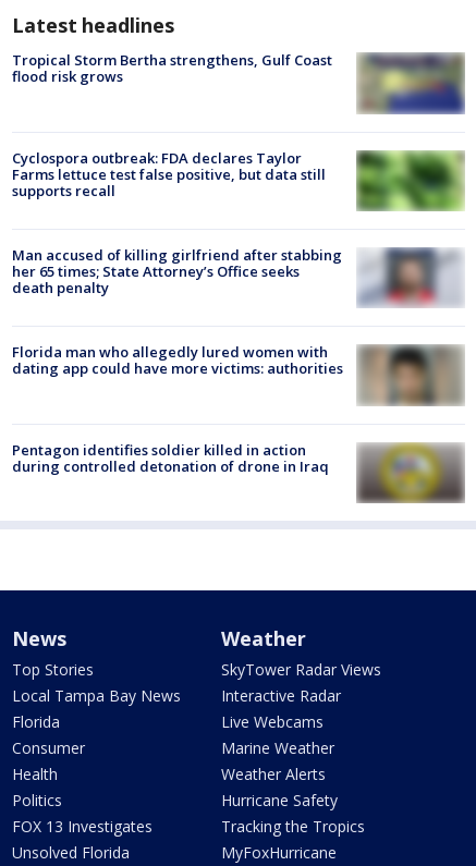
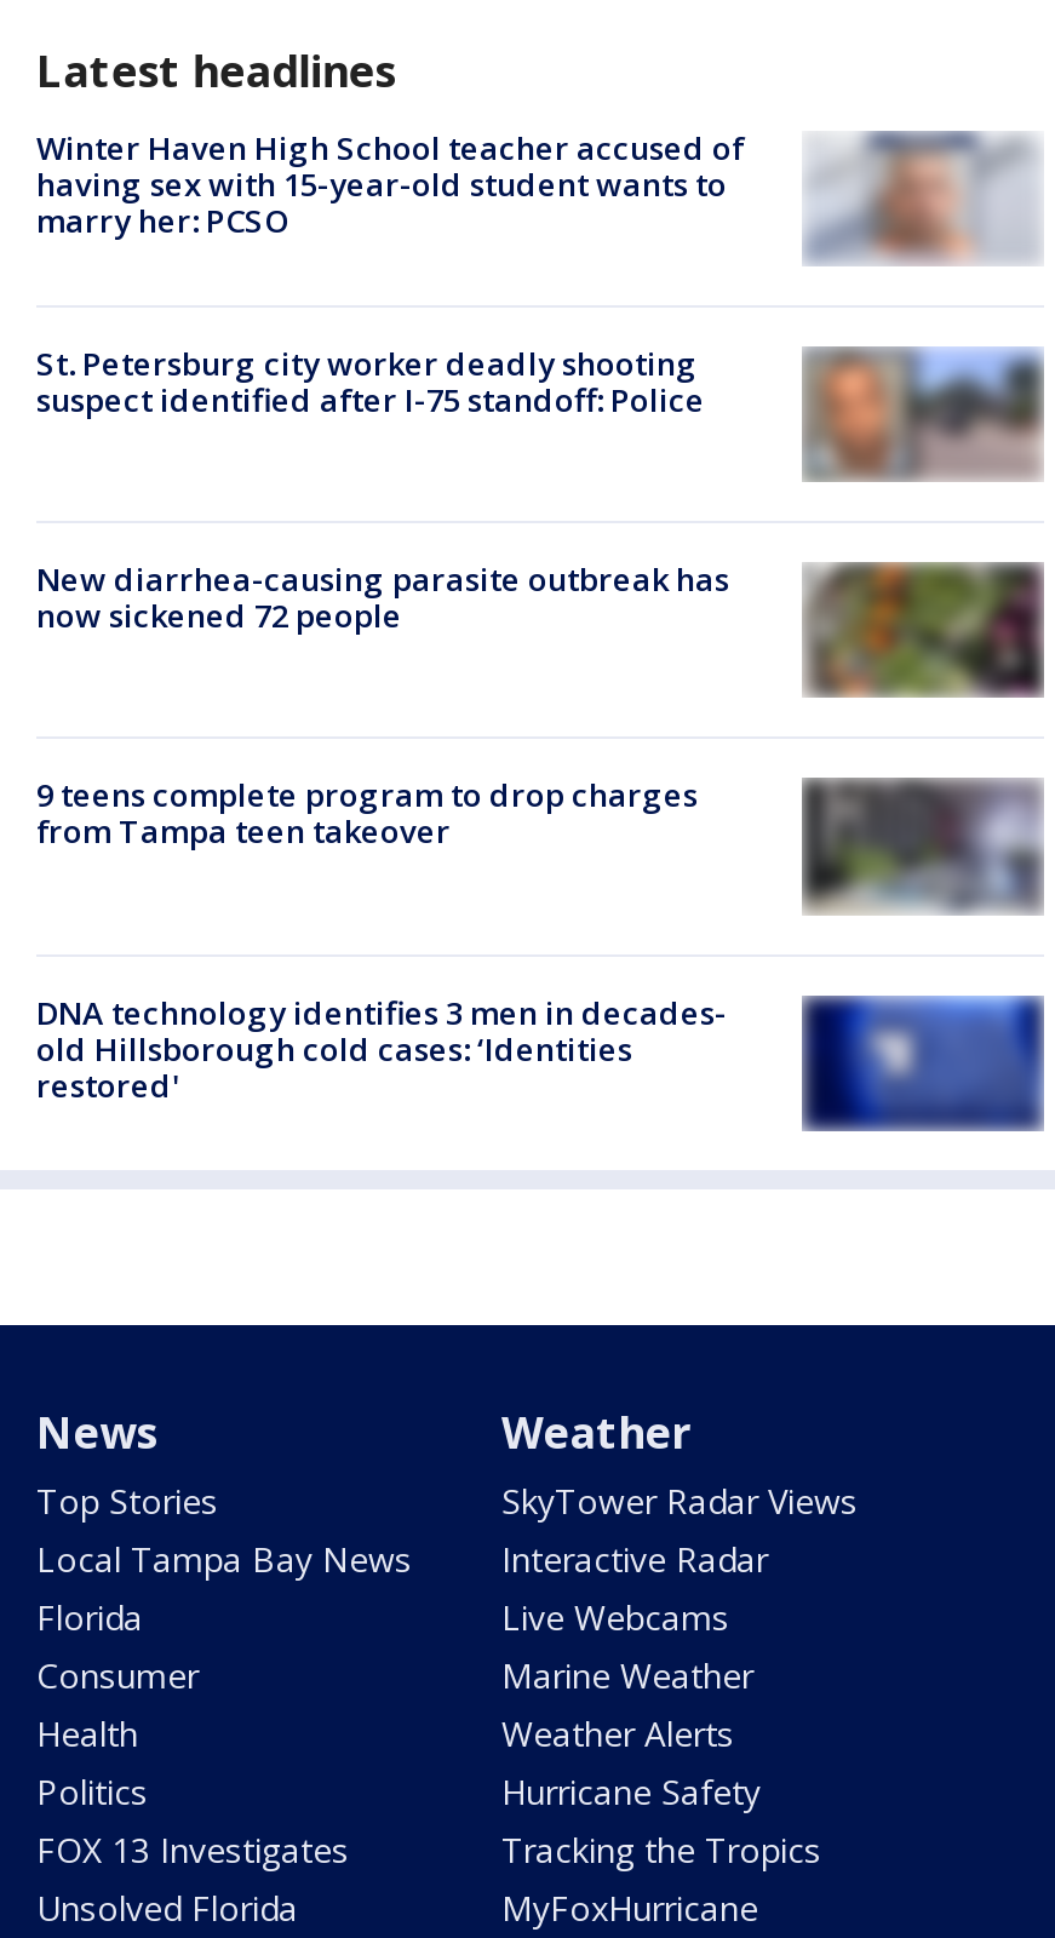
- [image]
- Tropical Storm Bertha strengthens, Gulf Coast
- flood risk grows
+ [image]
+ Winter Haven High School teacher accused of
+ having sex with 15-year-old student wants to
+ marry her: PCSO

- Cyclospora outbreak: FDA declares Taylor
- Farms lettuce test false positive, but data still
- supports recall
+ St. Petersburg city worker deadly shooting
+ suspect identified after I-75 standoff: Police

- [image]
+ [image]

- [image]
- Man accused of killing girlfriend after stabbing
- her 65 times; State Attorney’s Office seeks
- death penalty
+ [image]
+ New diarrhea-causing parasite outbreak has
+ now sickened 72 people

- Florida man who allegedly lured women with
- dating app could have more victims: authorities
+ 9 teens complete program to drop charges
+ from Tampa teen takeover

- [image]
+ [image]

- [image]
- Pentagon identifies soldier killed in action
- during controlled detonation of drone in Iraq
+ [image]
+ DNA technology identifies 3 men in decades-
+ old Hillsborough cold cases: ‘Identities
+ restored'
